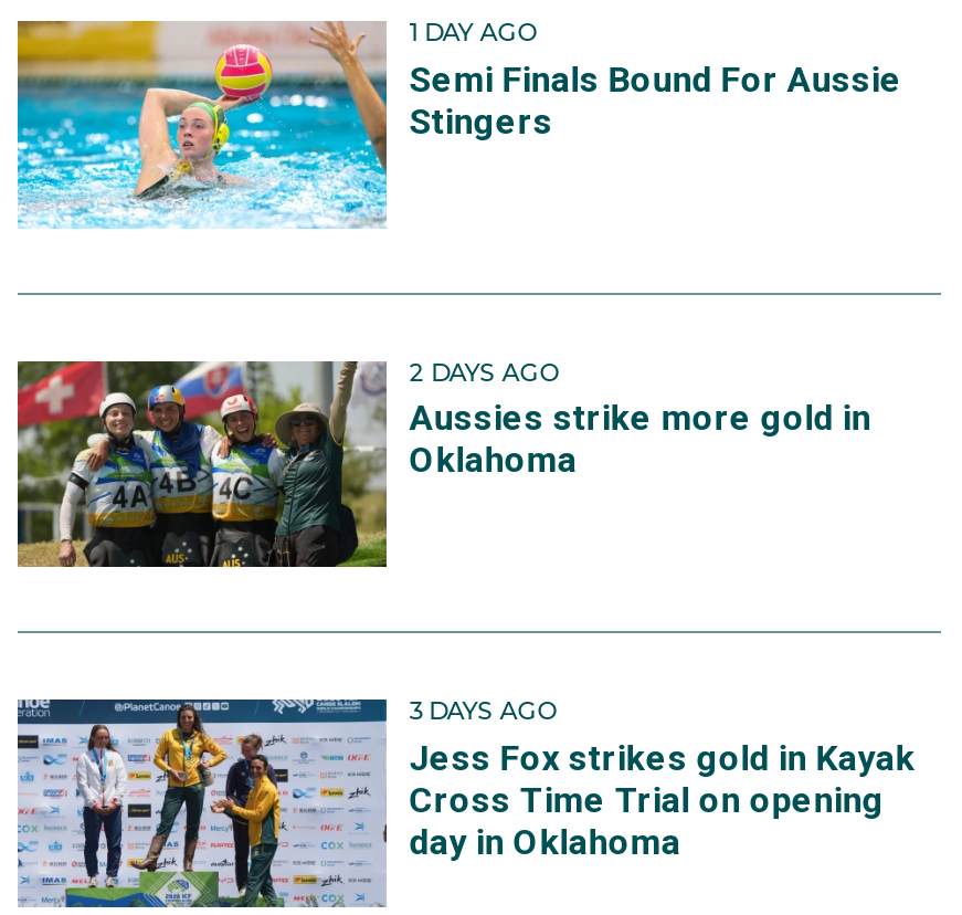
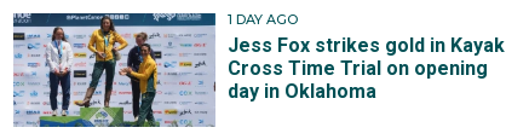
- [image]
- Semi Finals Bound For Aussie
- Stingers

- [image]
- 2 DAYS AGO
- Aussies strike more gold in
- Oklahoma

- 3 DAYS AGO
